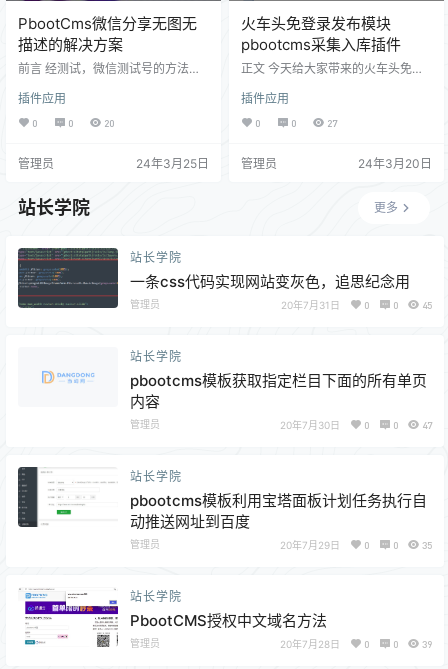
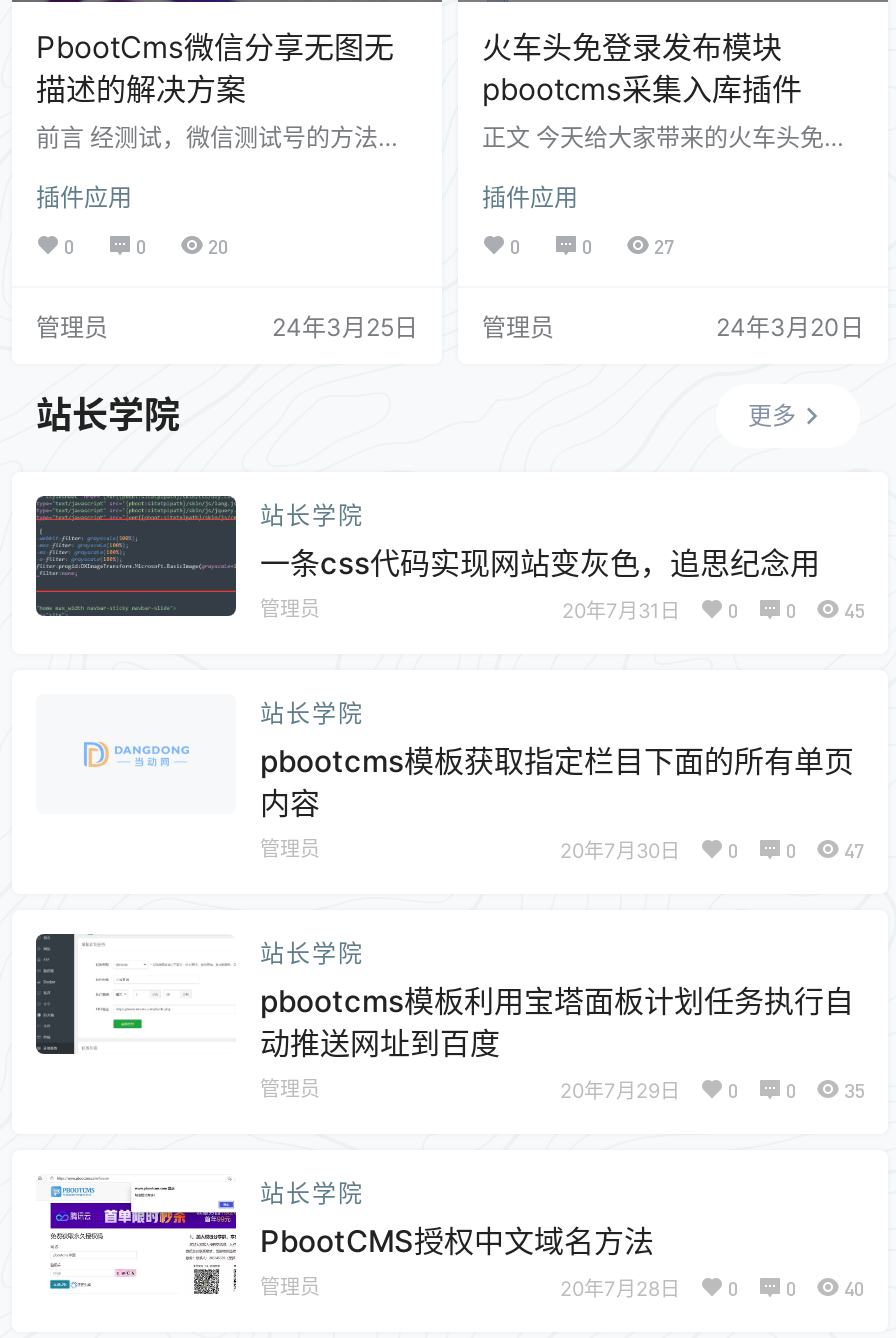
- 20年7月28日 0 0 39
+ 20年7月28日 0 0 40
